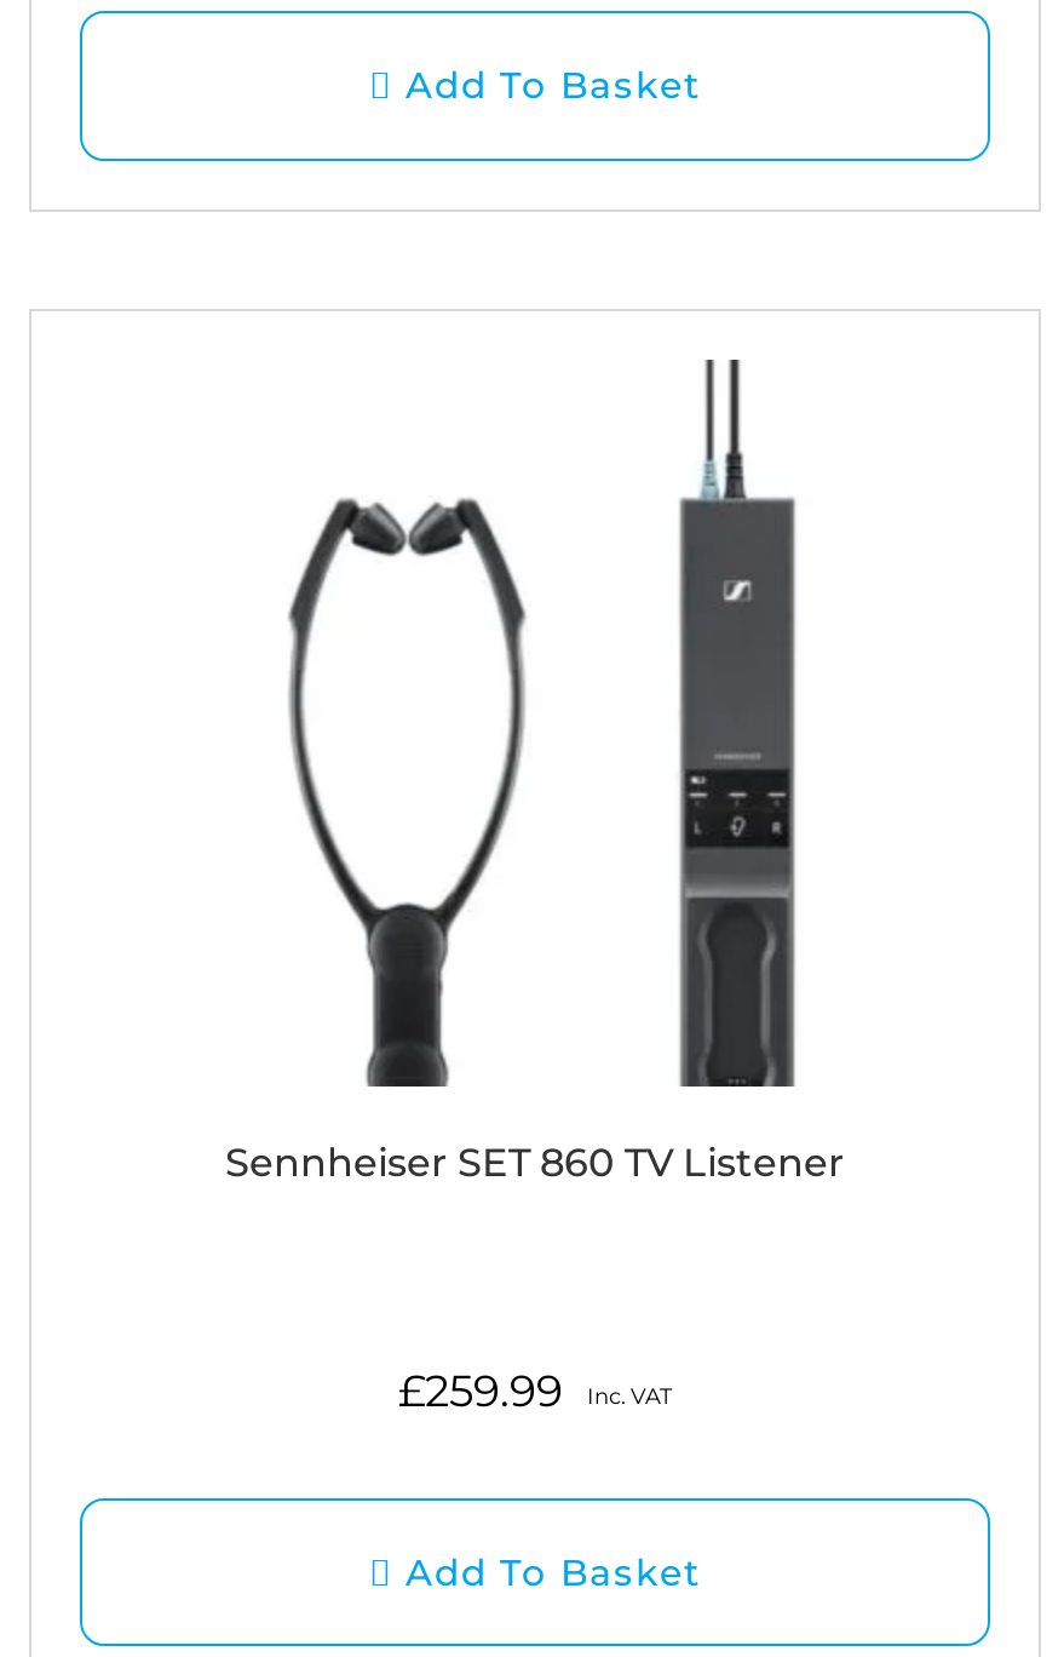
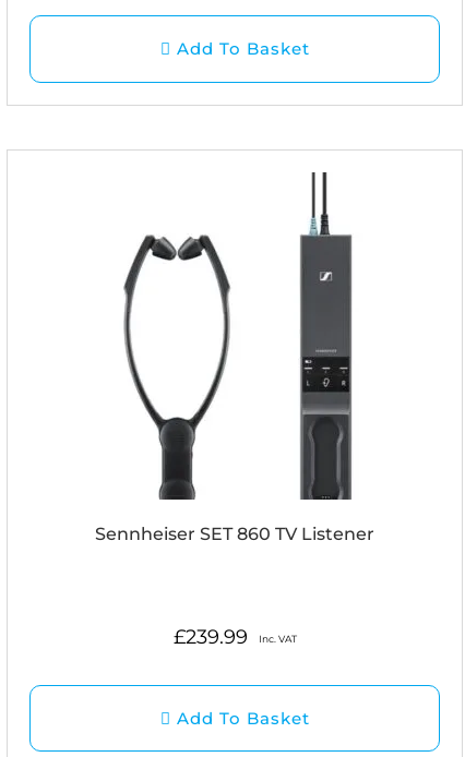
- £259.99 Inc. VAT
+ £239.99 Inc. VAT
